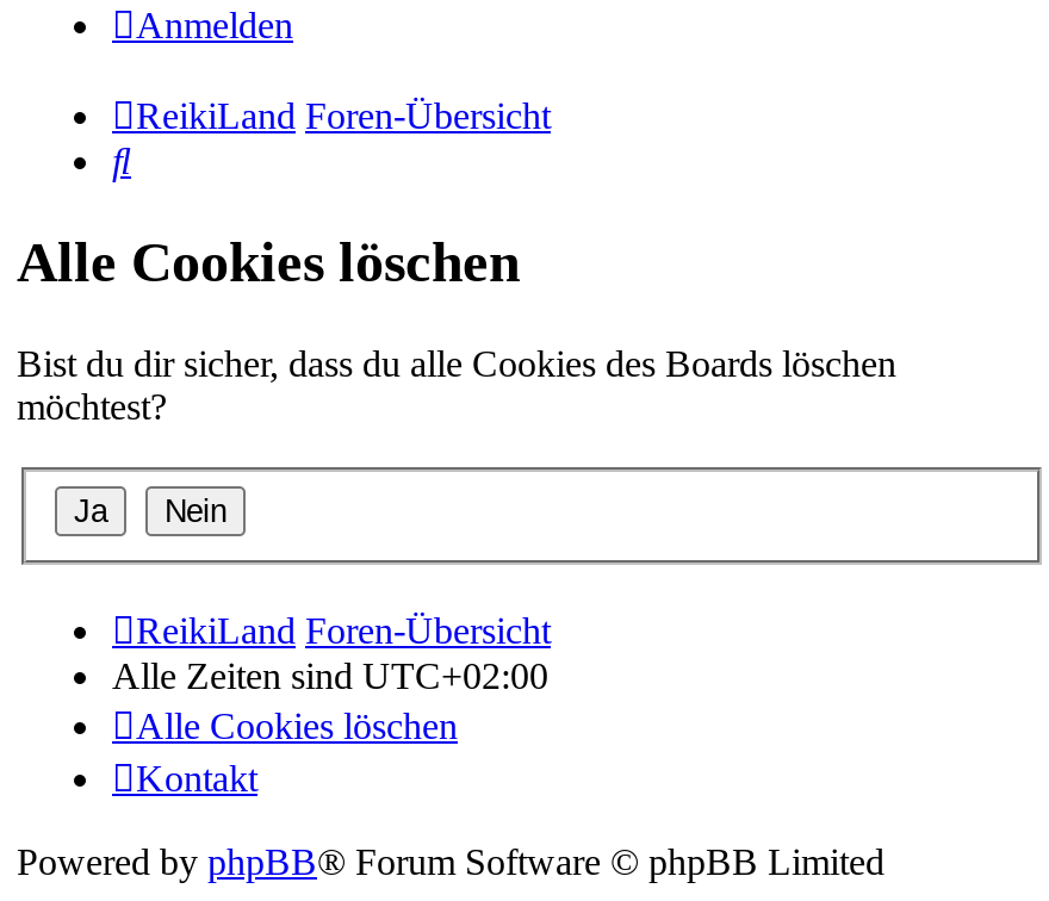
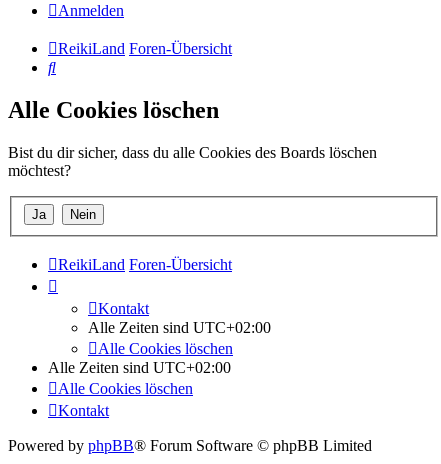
+ Kontakt
+ Alle Zeiten sind UTC+02:00
+ Alle Cookies löschen
